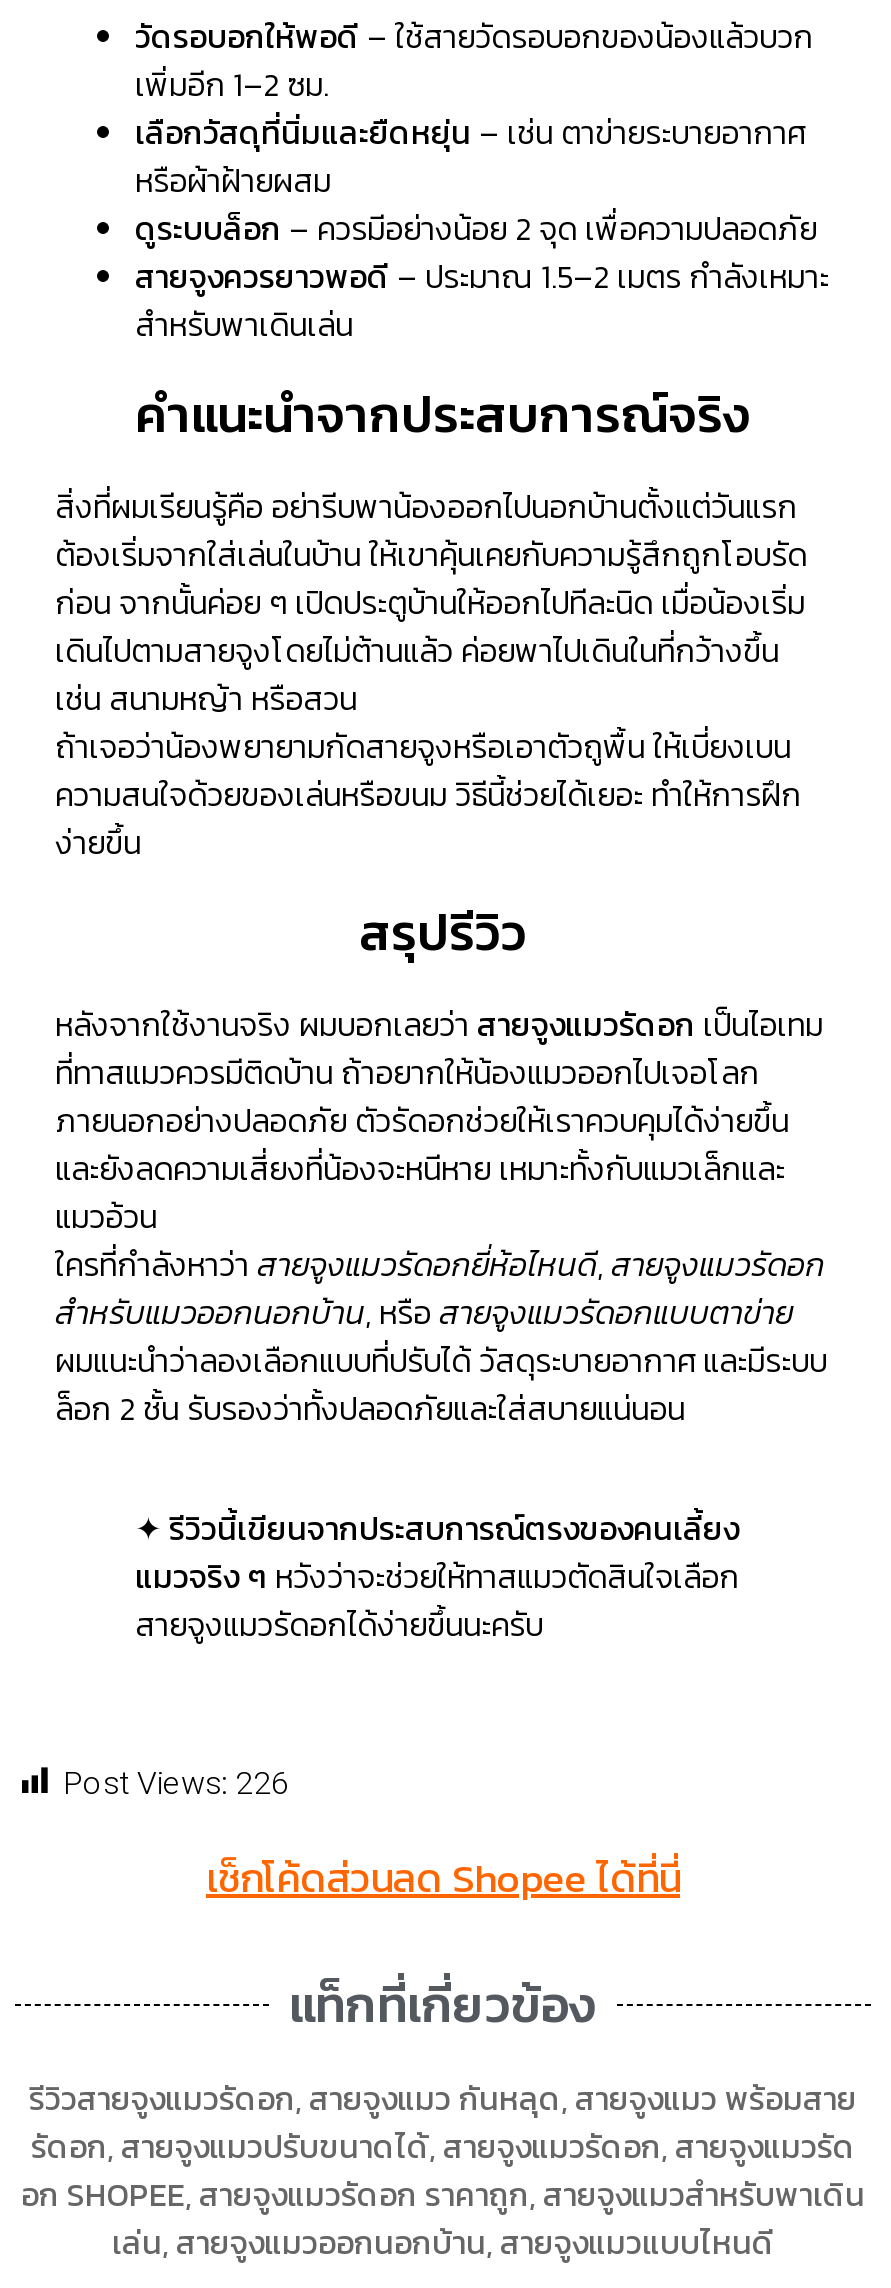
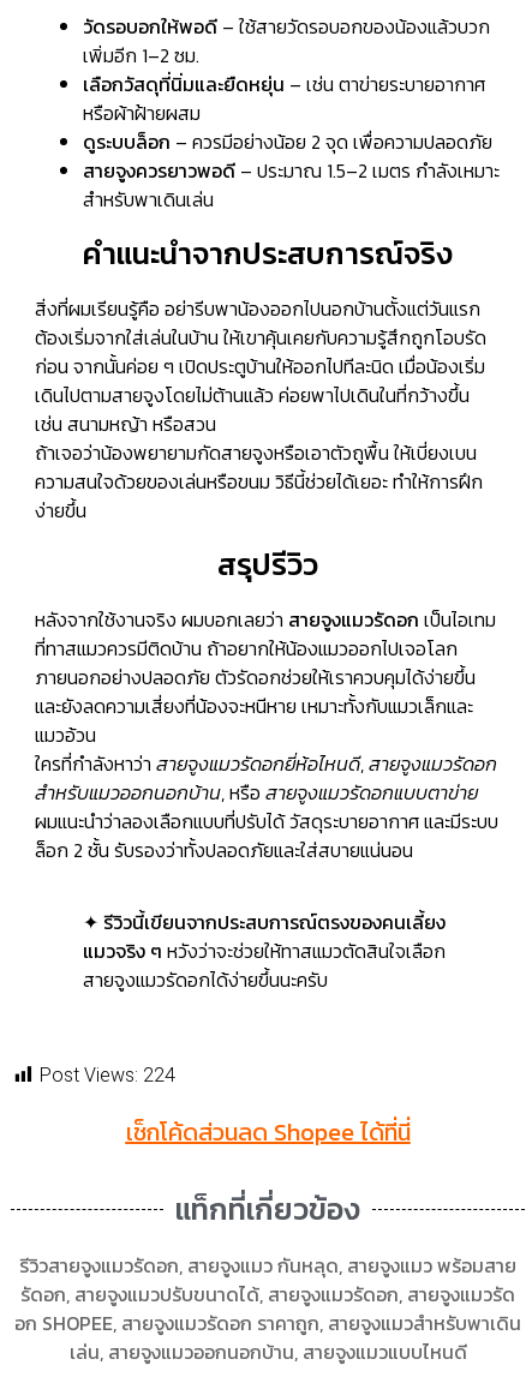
- Post Views: 226
+ Post Views: 224
